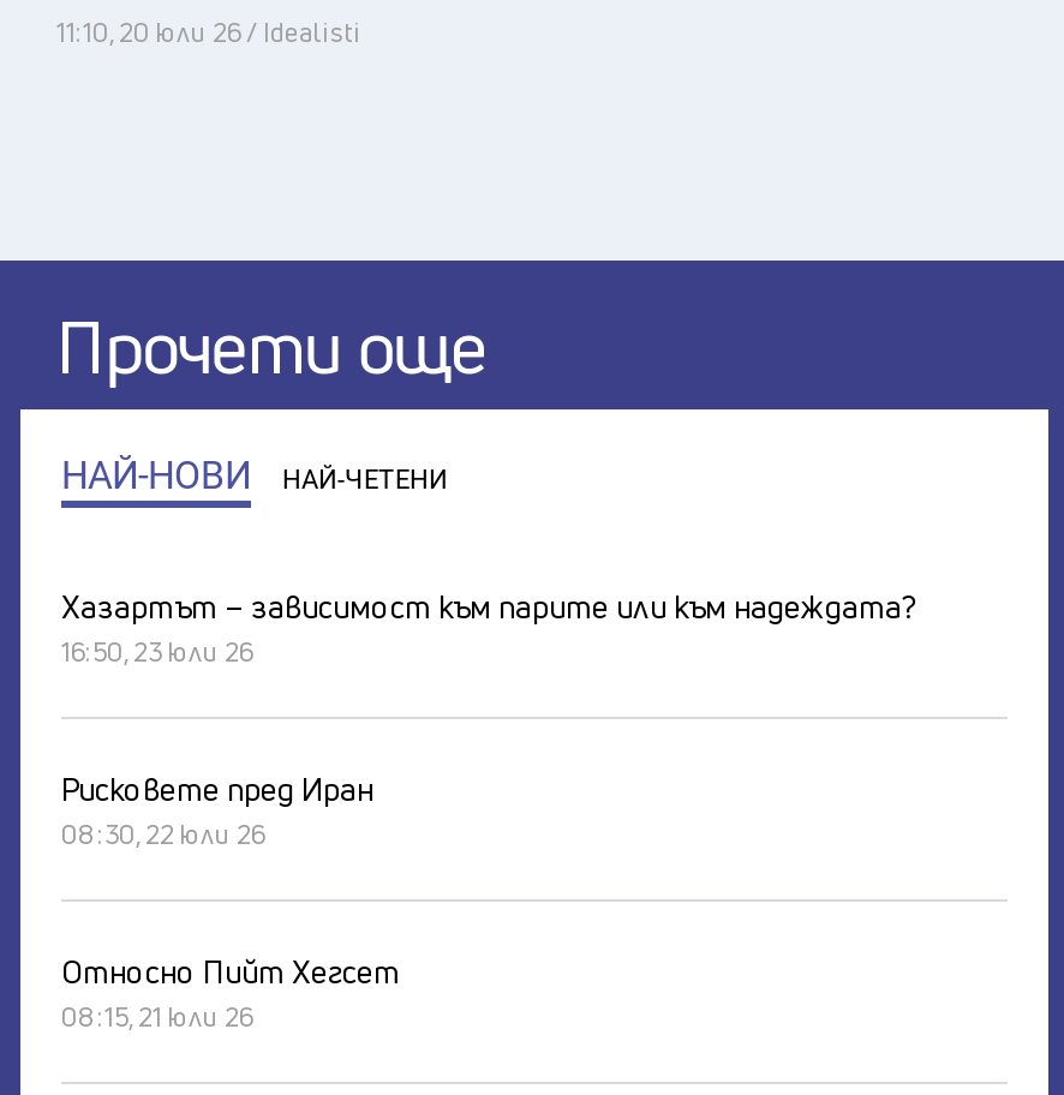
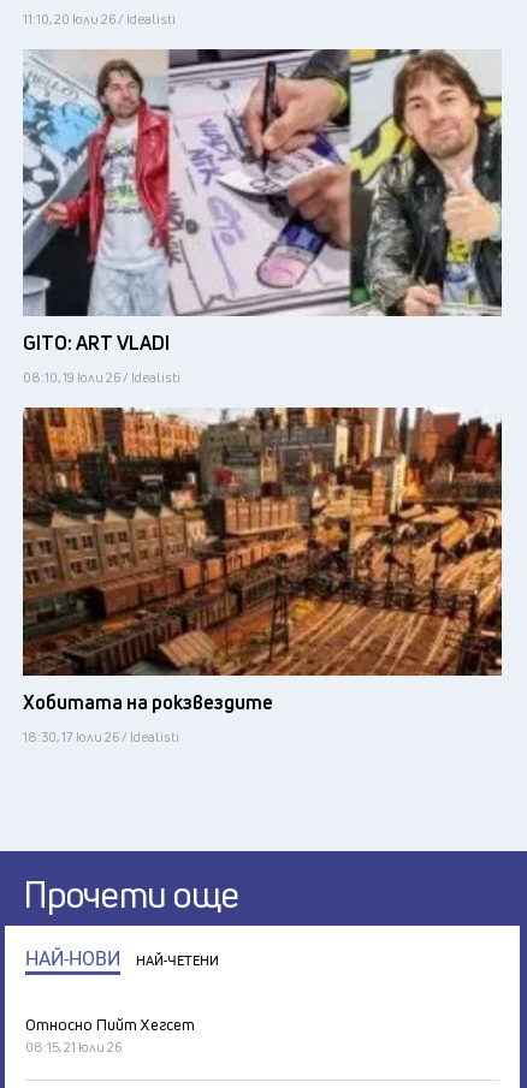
+ [image]
+ GITO: ART VLADI
+ 08:10, 19 юли 26 / Idealisti

+ [image]
+ Хобитата на рокзвездите
+ 18:30, 17 юли 26 / Idealisti

moved down: Прочети още | НАЙ-НОВИ | НАЙ-ЧЕТЕНИ

- Хазартът – зависимост към парите или към надеждата?
- 16:50, 23 юли 26
- Рисковете пред Иран
- 08:30, 22 юли 26
